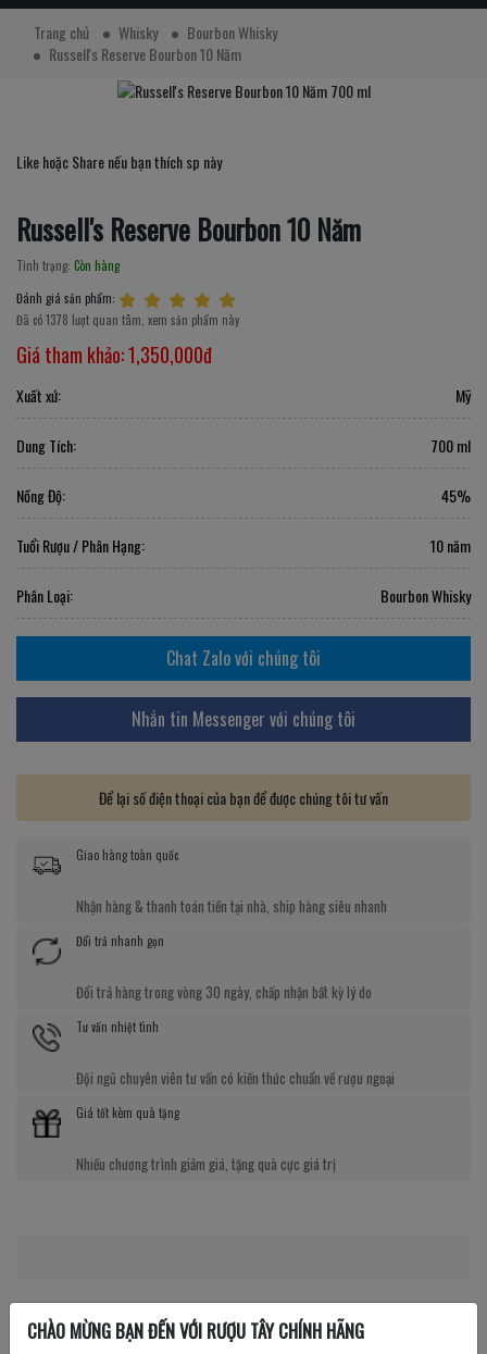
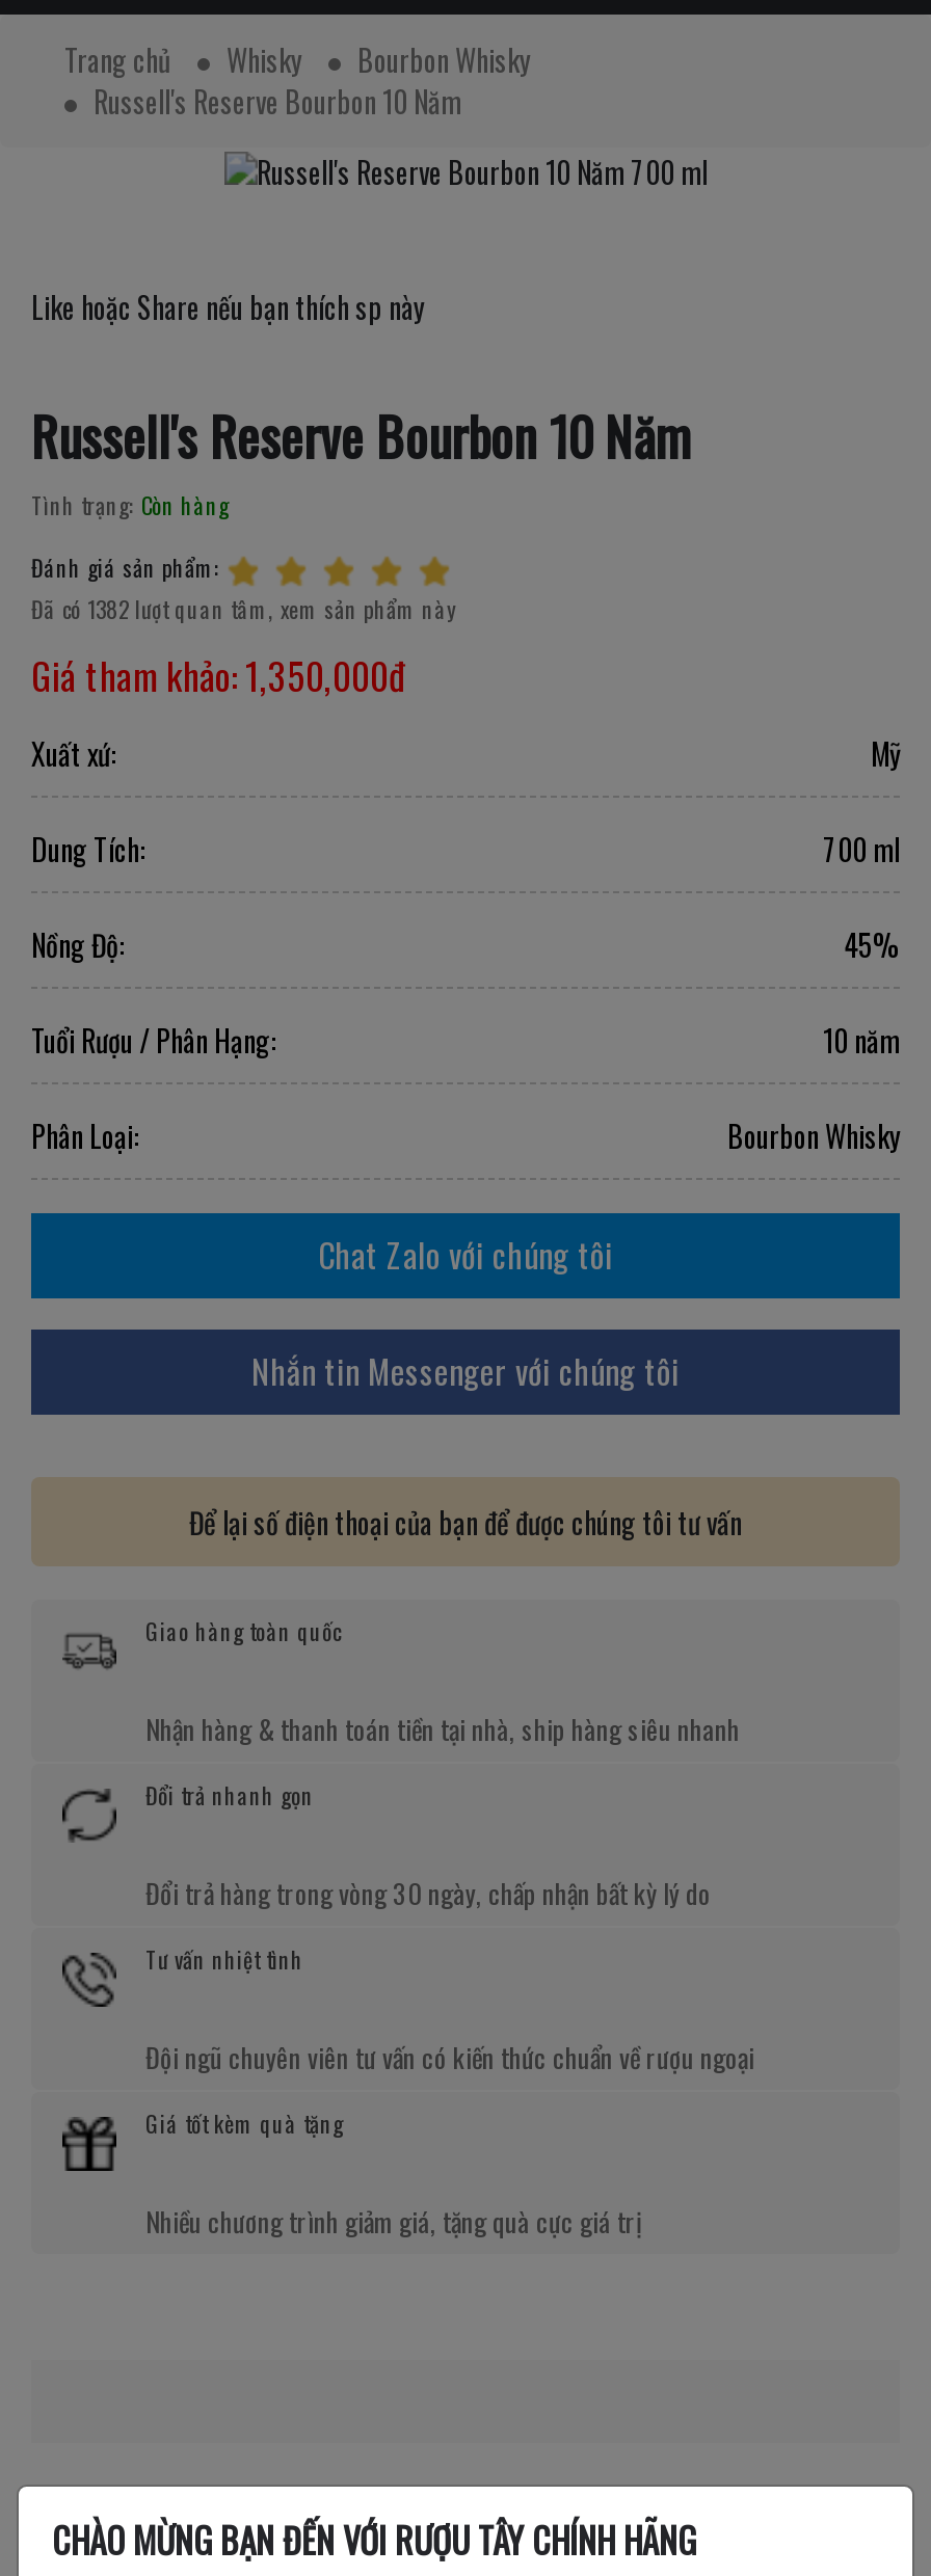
- Đã có 1378 lượt quan tâm, xem sản phẩm này
+ Đã có 1382 lượt quan tâm, xem sản phẩm này
